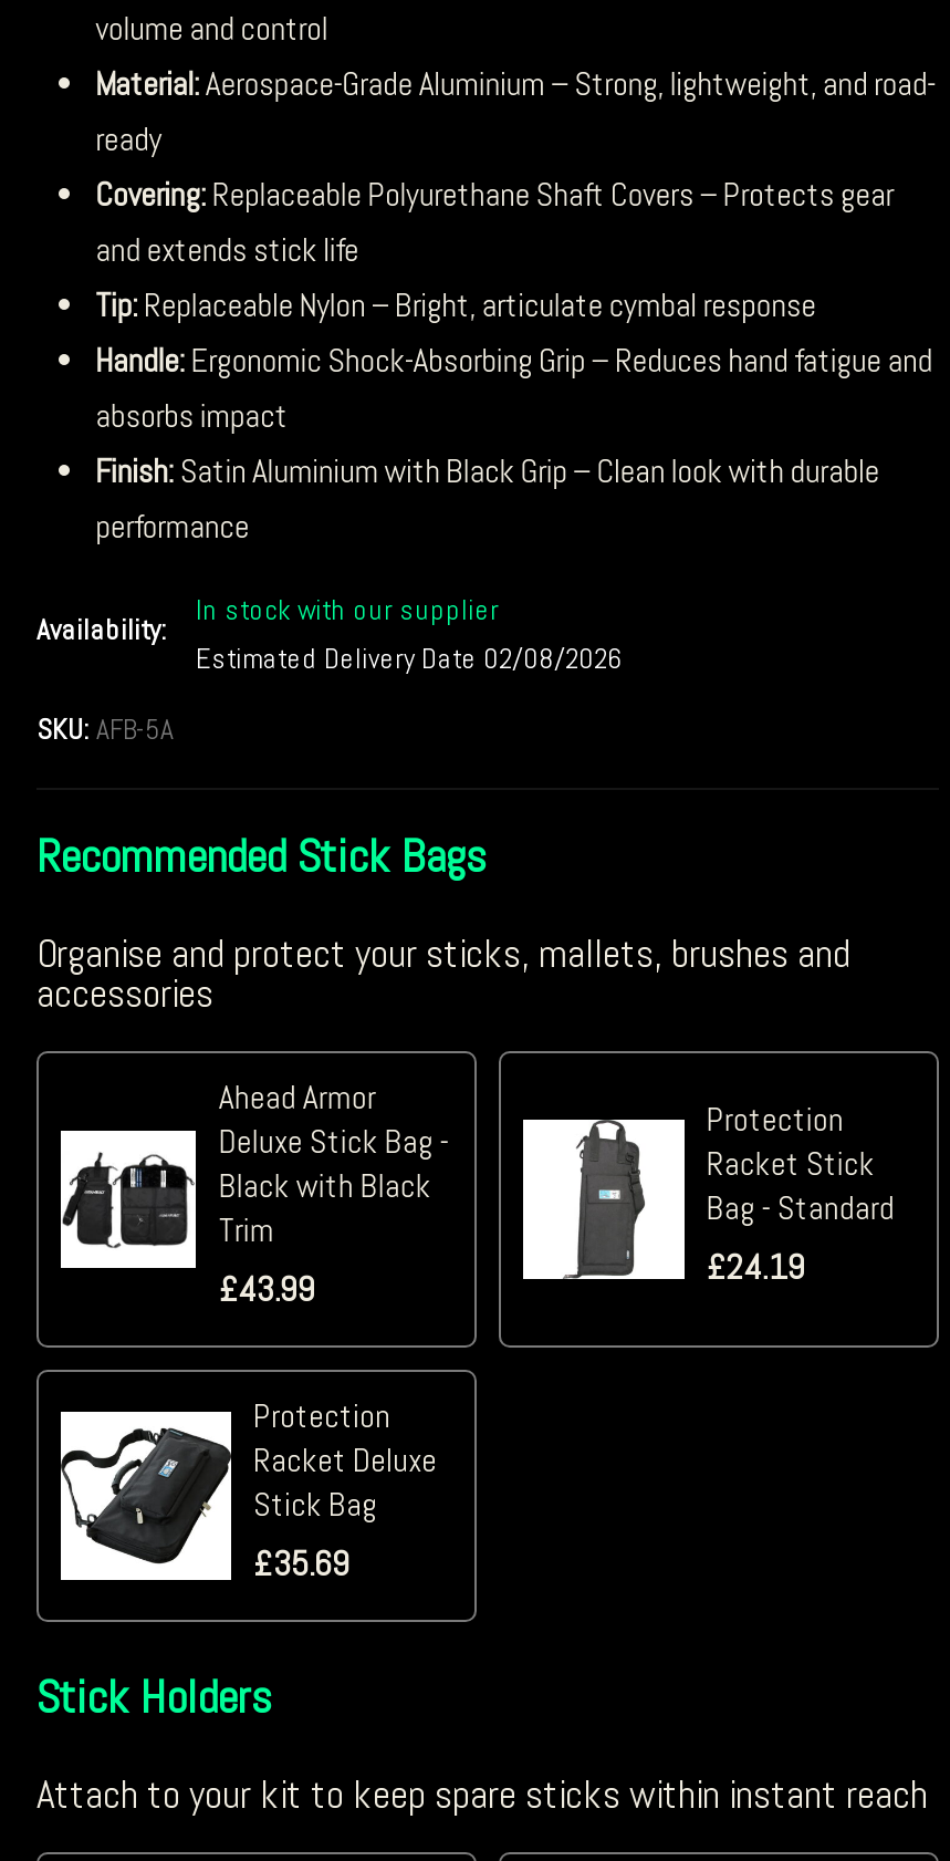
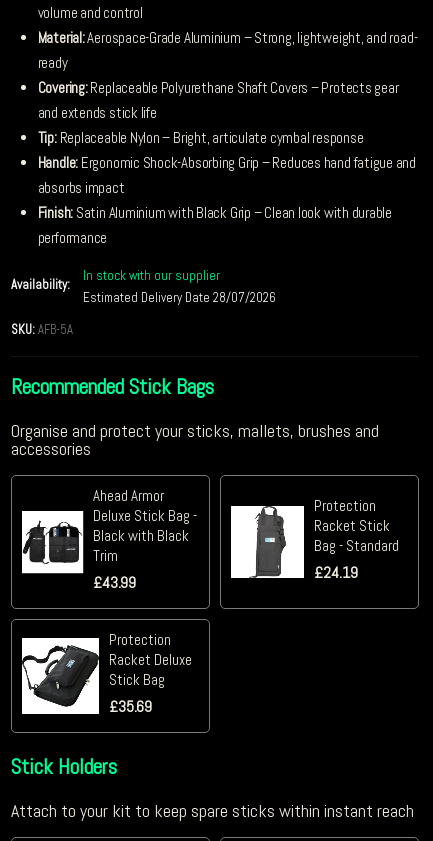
- Estimated Delivery Date 02/08/2026
+ Estimated Delivery Date 28/07/2026
